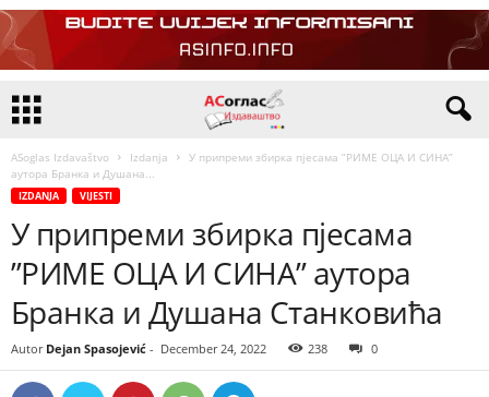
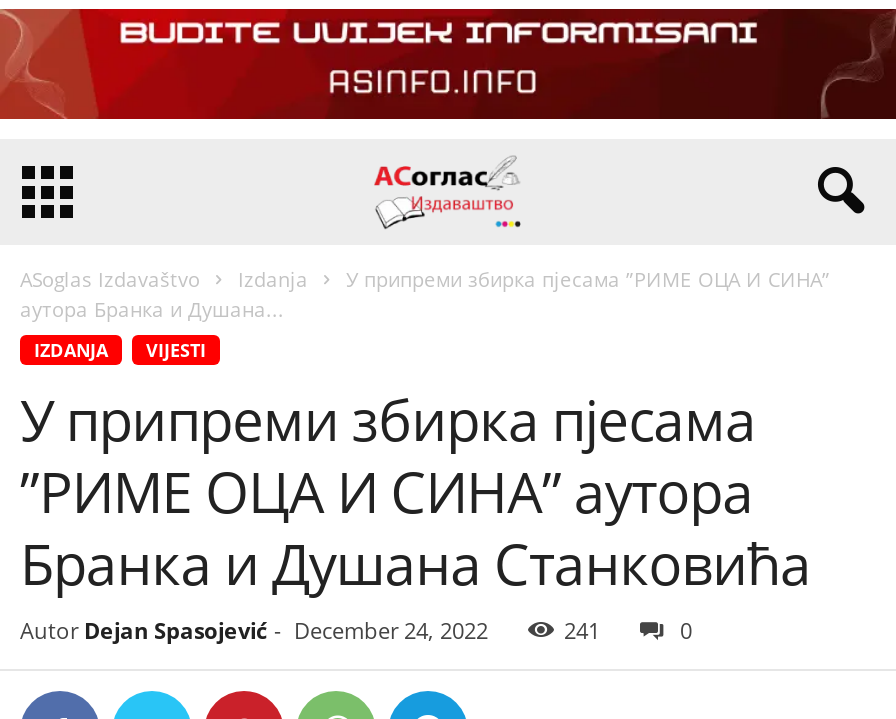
- 238
+ 241
